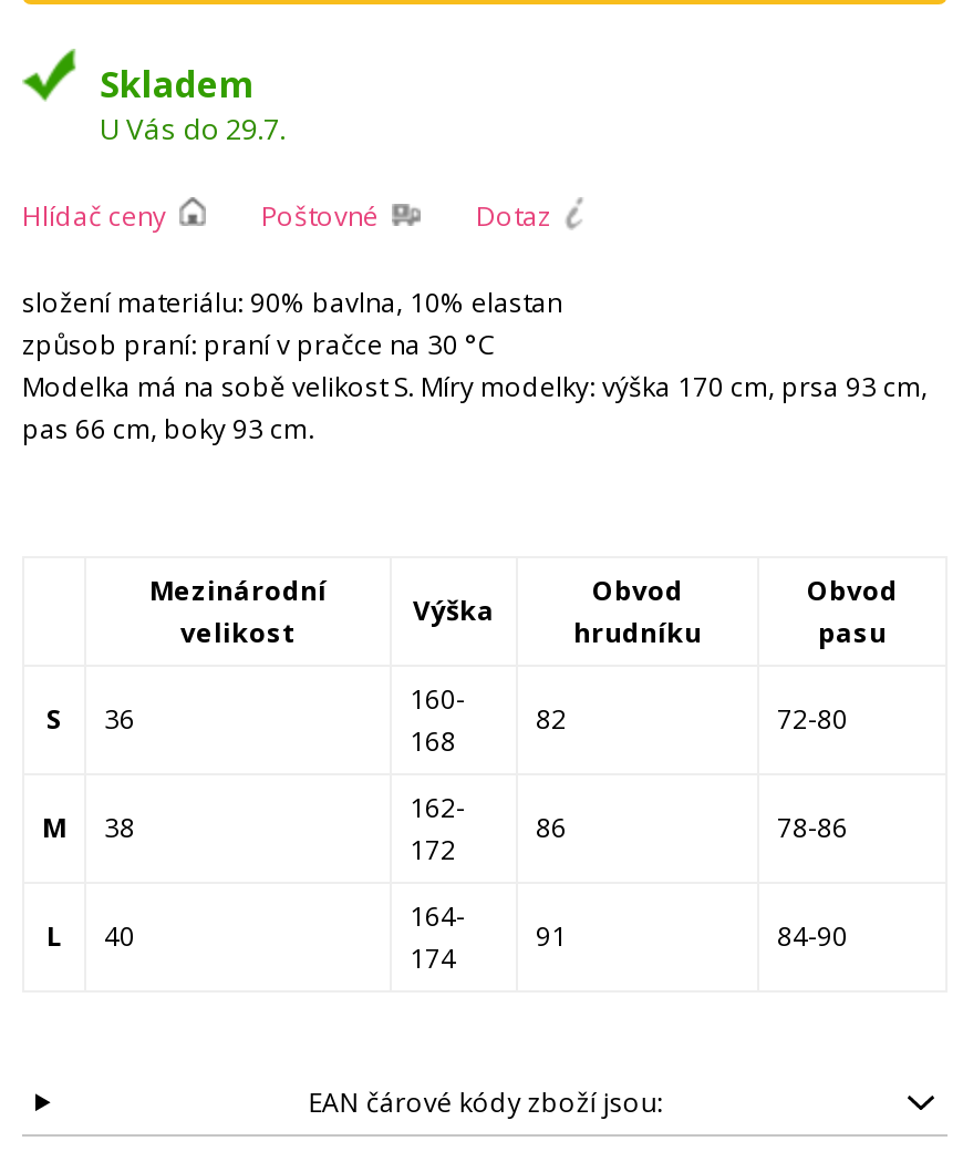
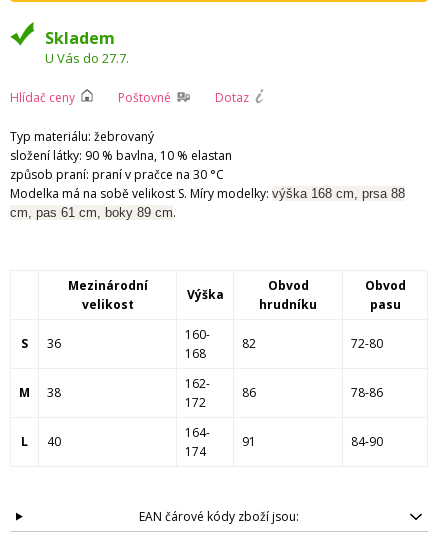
- U Vás do 29.7.
+ U Vás do 27.7.

- složení materiálu: 90% bavlna, 10% elastan
+ Typ materiálu: žebrovaný
+ složení látky: 90 % bavlna, 10 % elastan

- Modelka má na sobě velikost S. Míry modelky: výška 170 cm, prsa 93 cm,
- pas 66 cm, boky 93 cm.
+ Modelka má na sobě velikost S. Míry modelky: výška 168 cm, prsa 88
+ cm, pas 61 cm, boky 89 cm.
